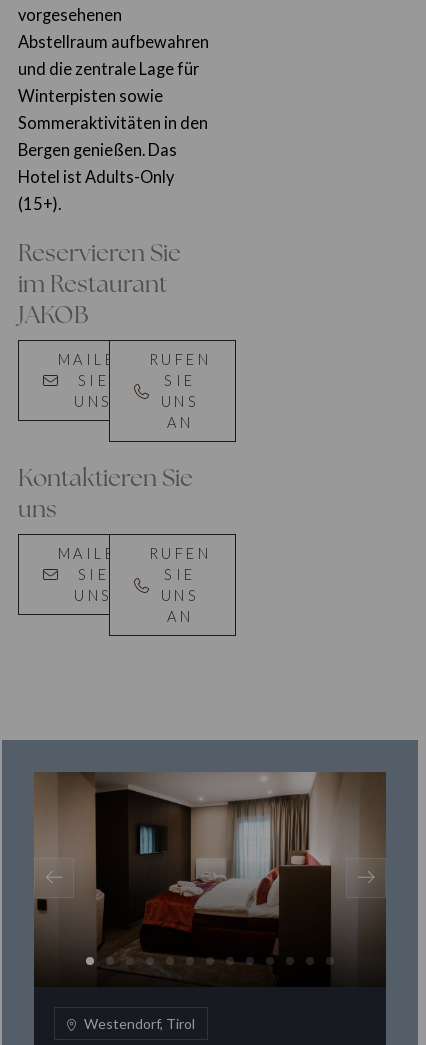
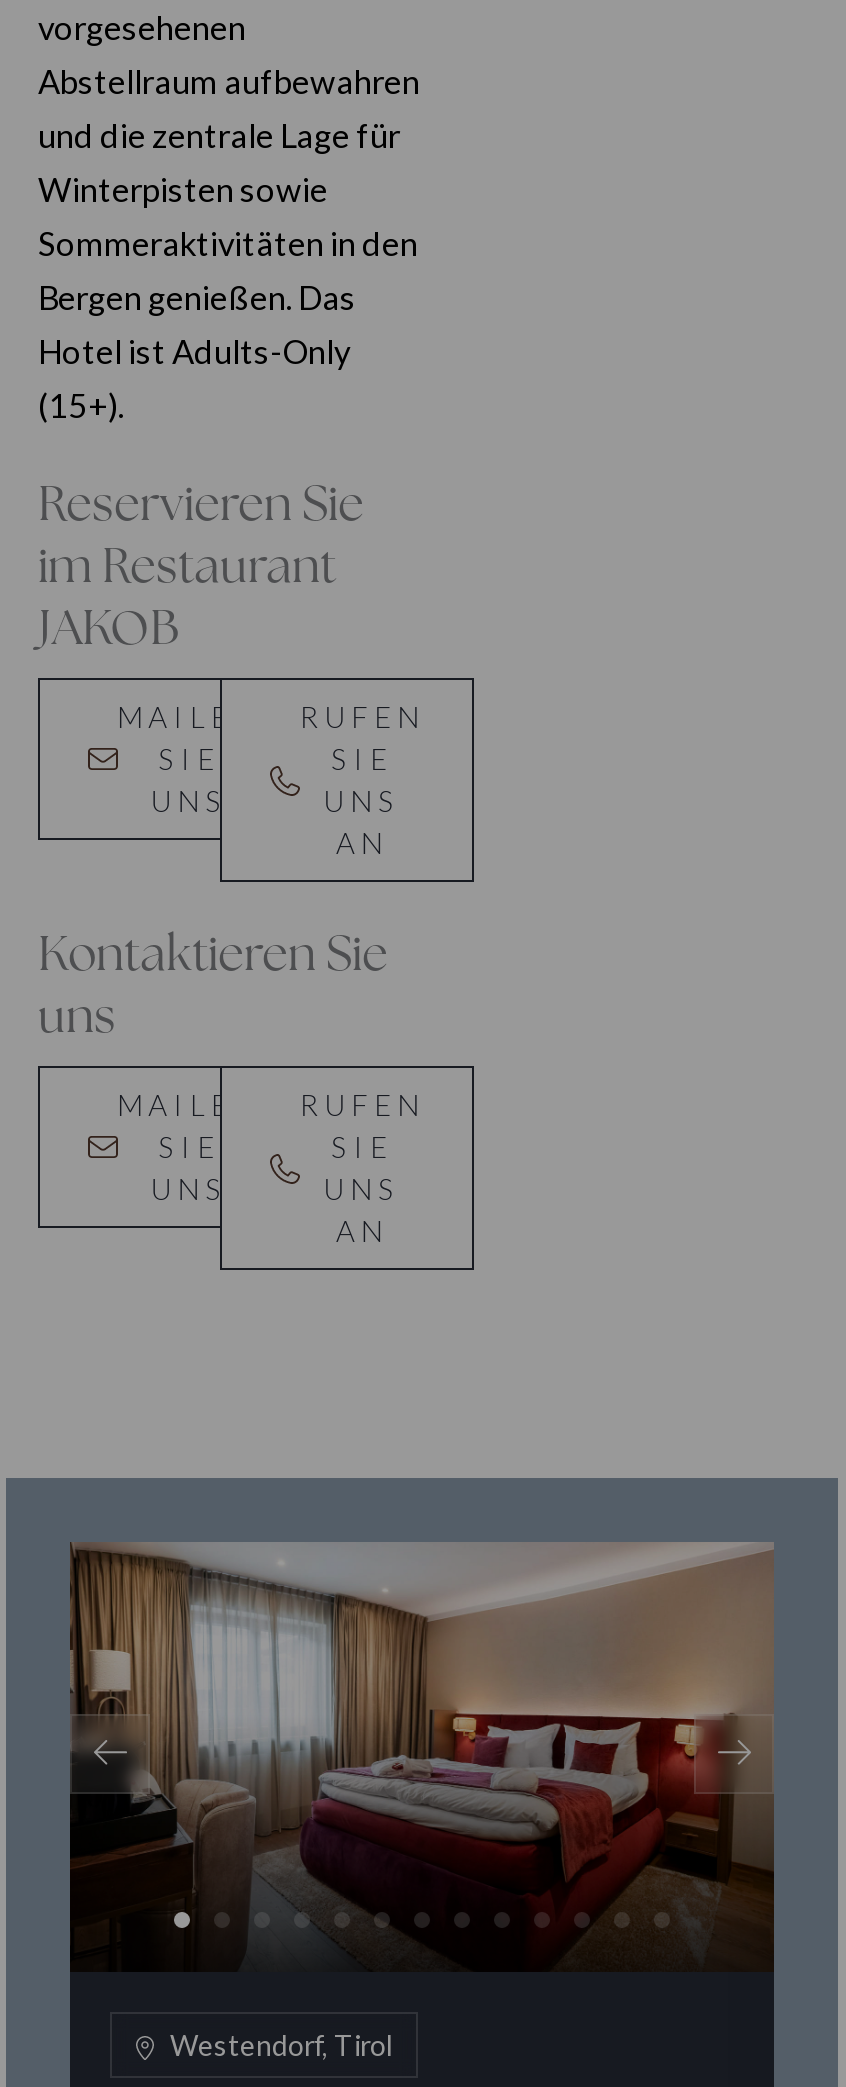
- [image]
+ [image]
